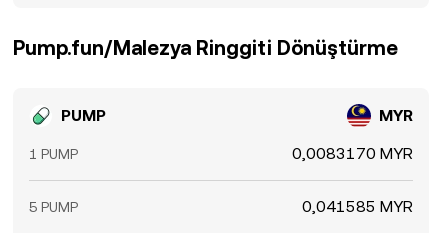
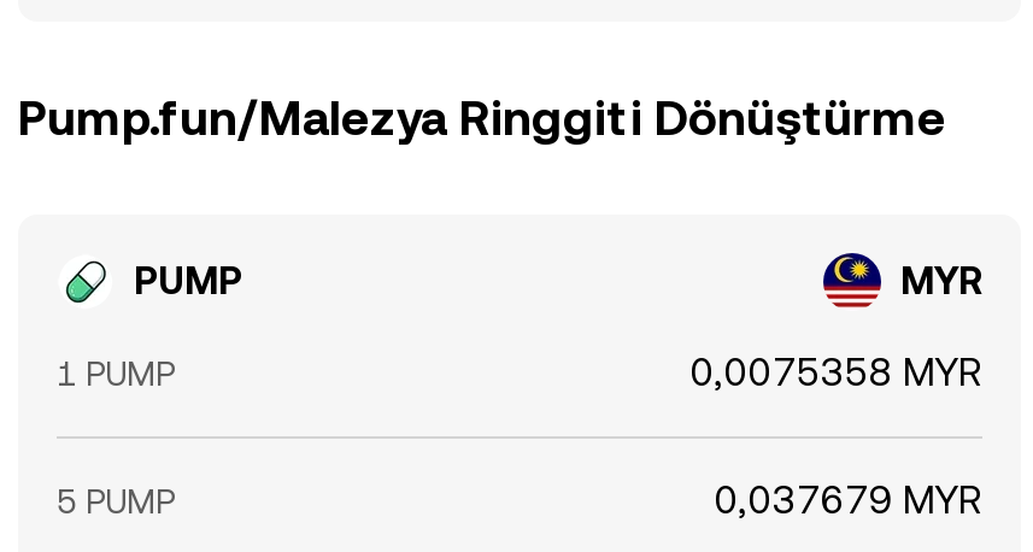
- 0,0083170 MYR
+ 0,0075358 MYR

- 0,041585 MYR
+ 0,037679 MYR
